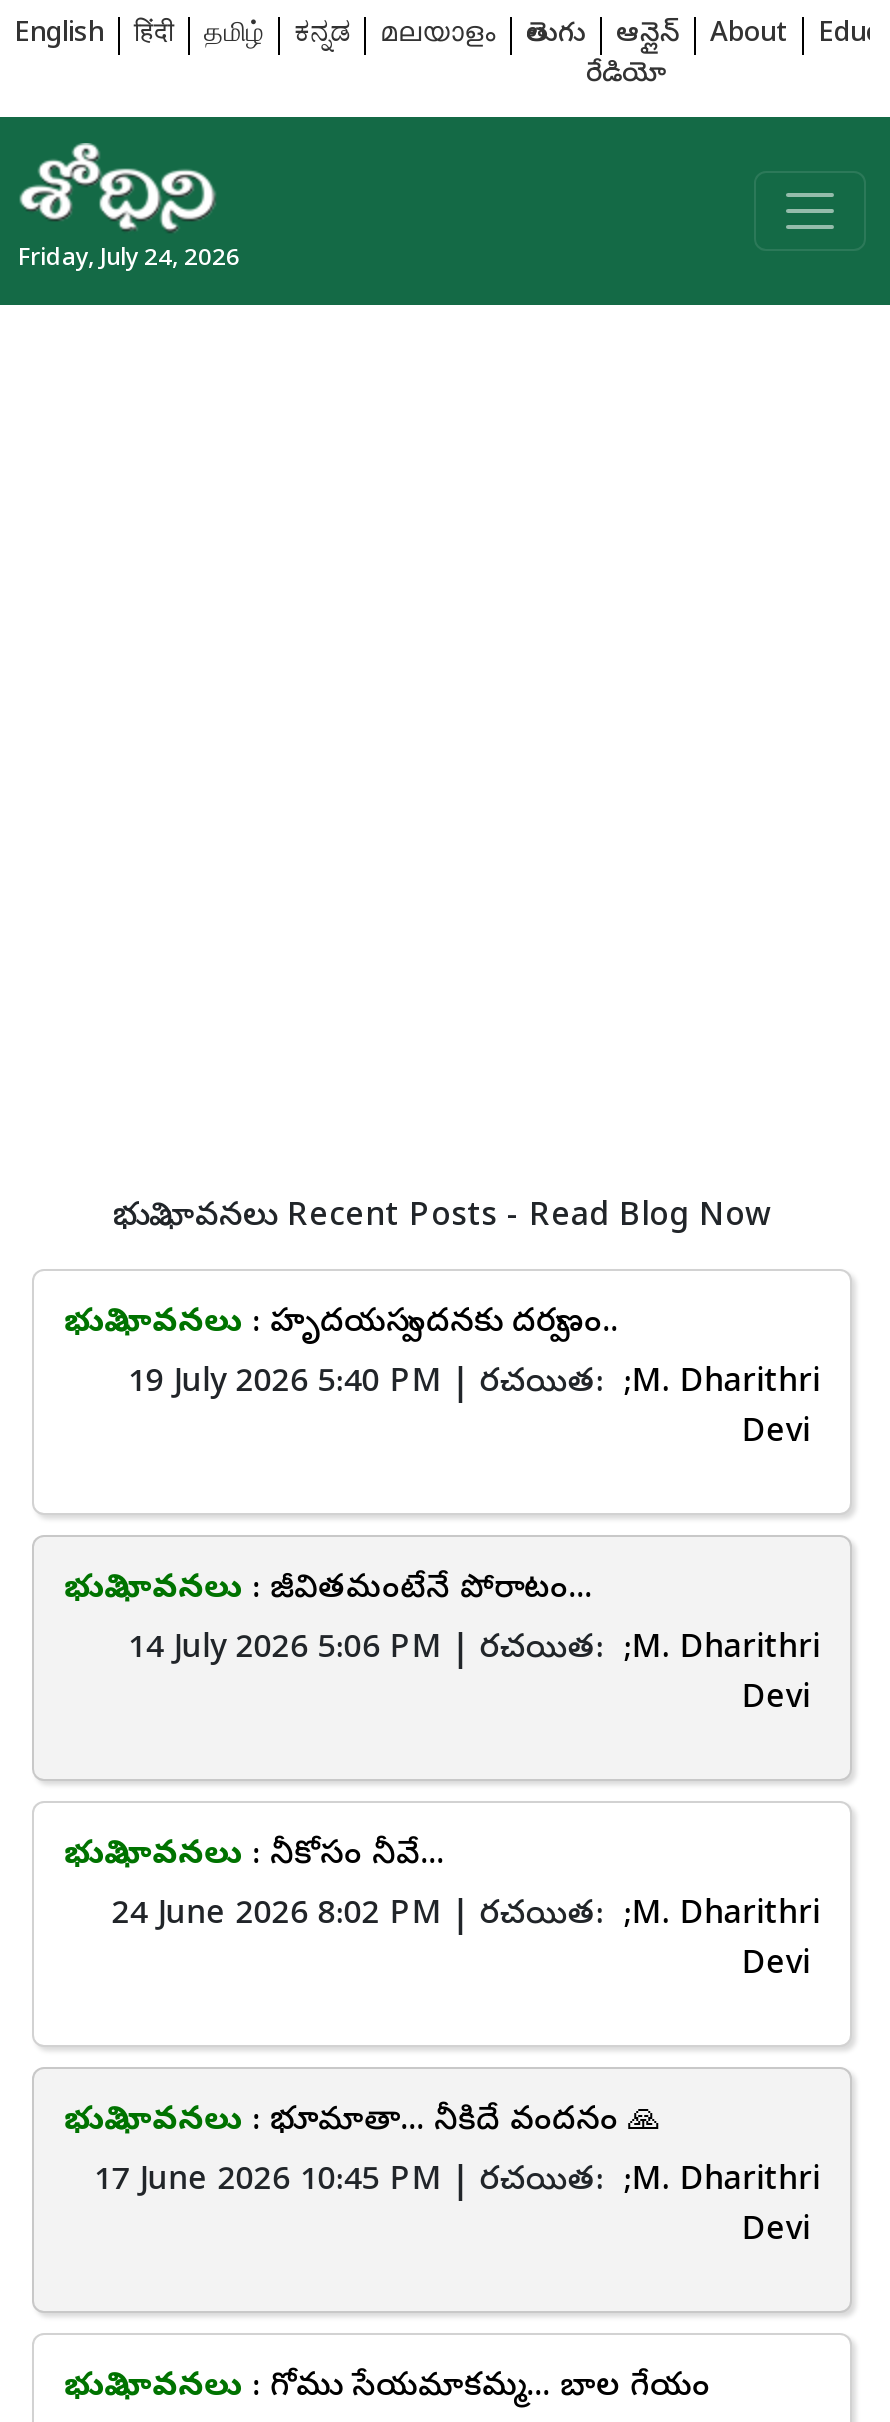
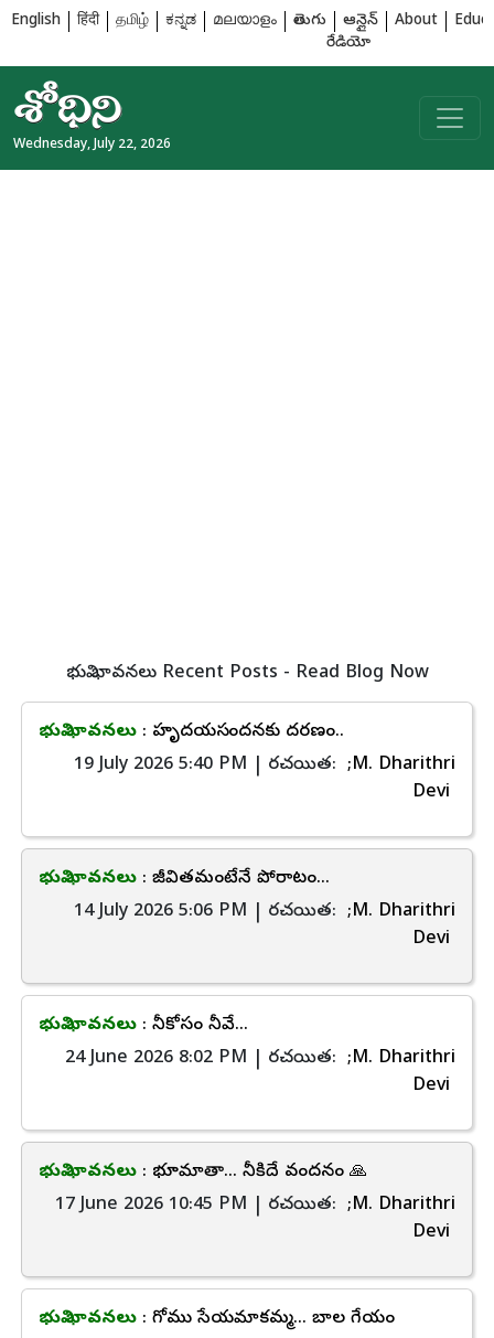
- Friday, July 24, 2026
+ Wednesday, July 22, 2026
